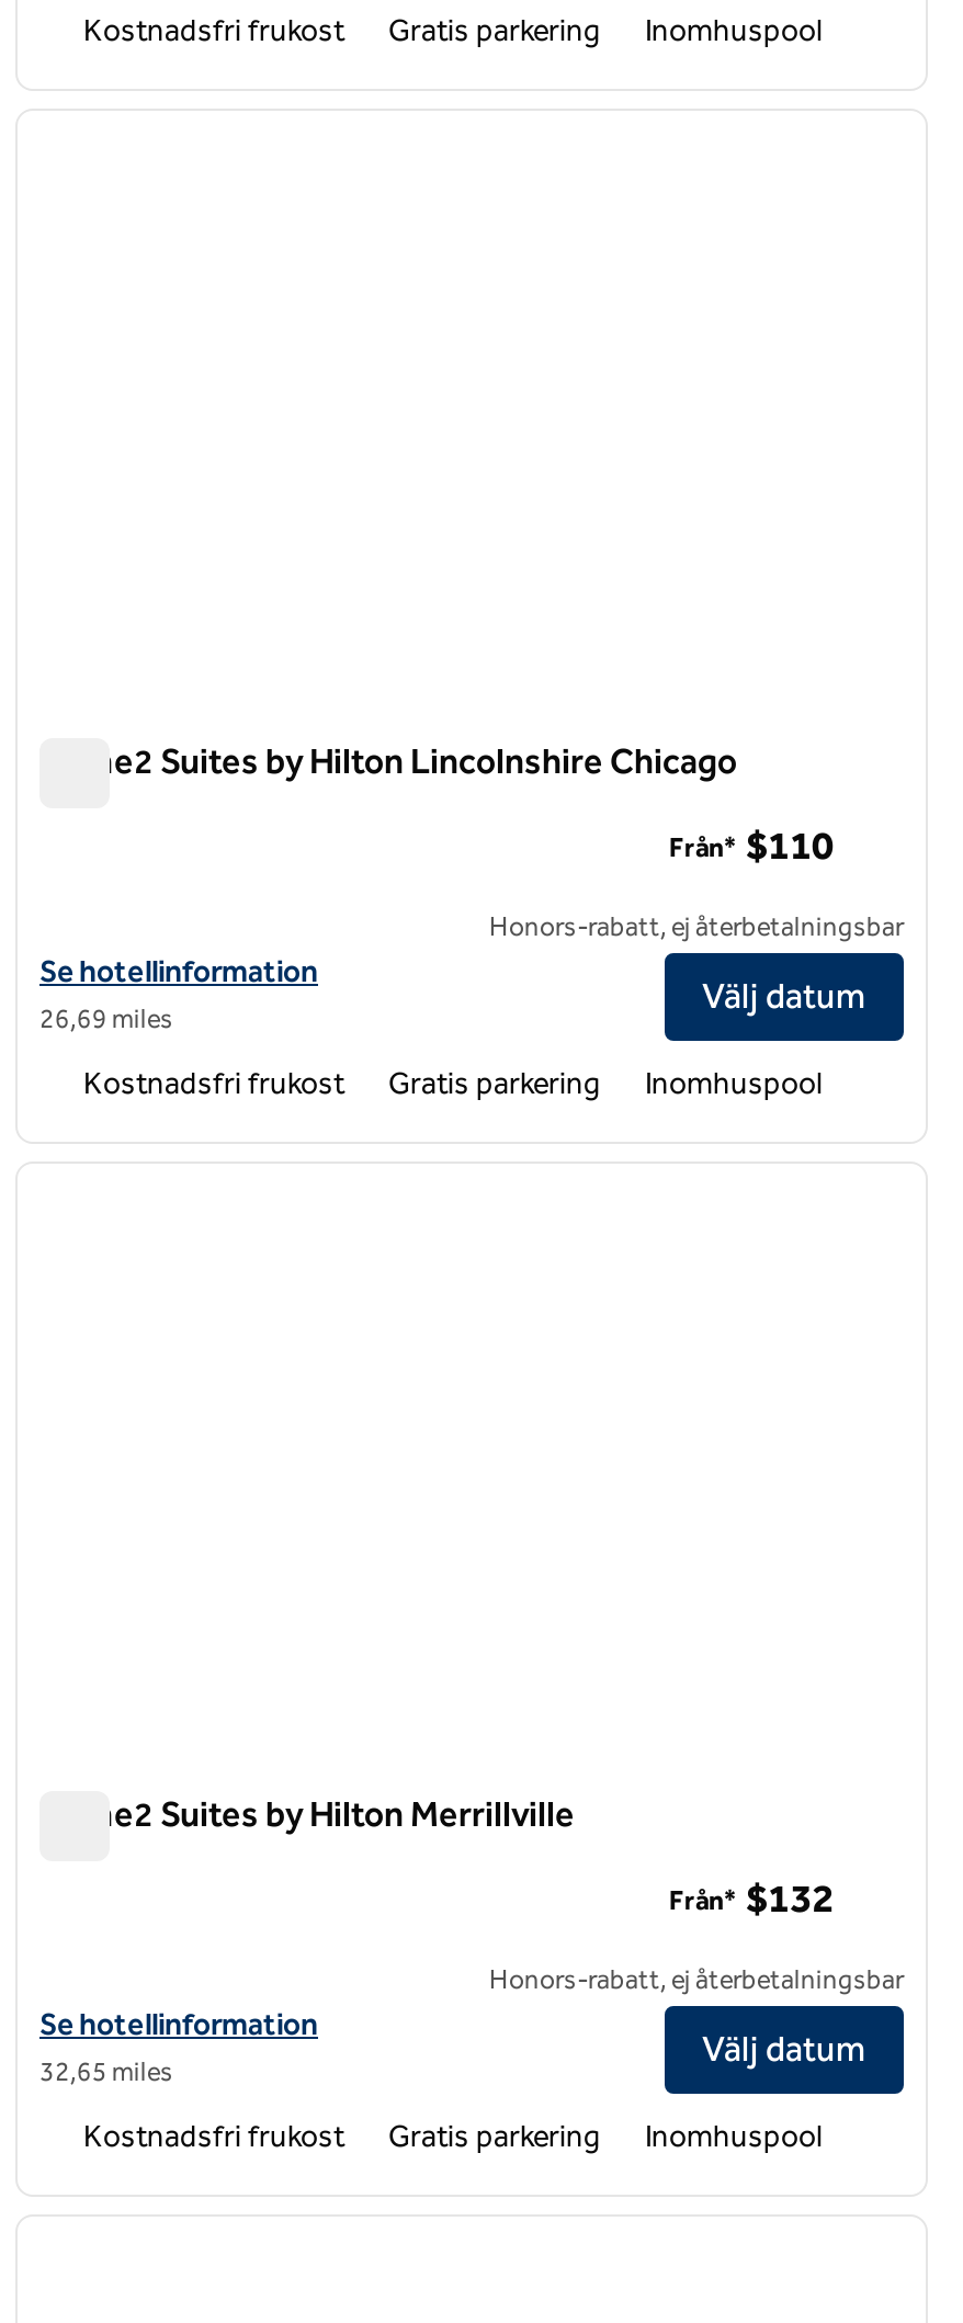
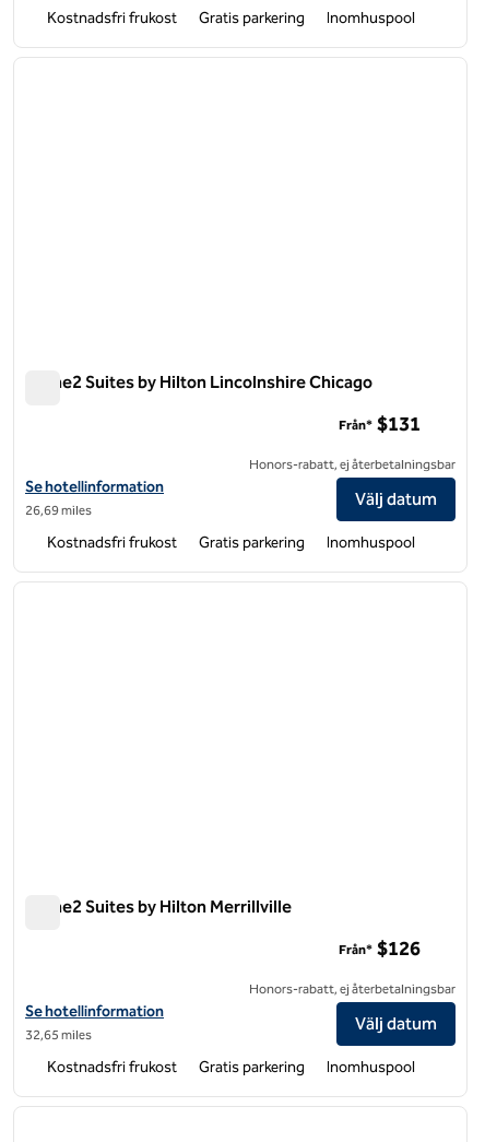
- Från* $110
+ Från* $131

- Från* $132
+ Från* $126
